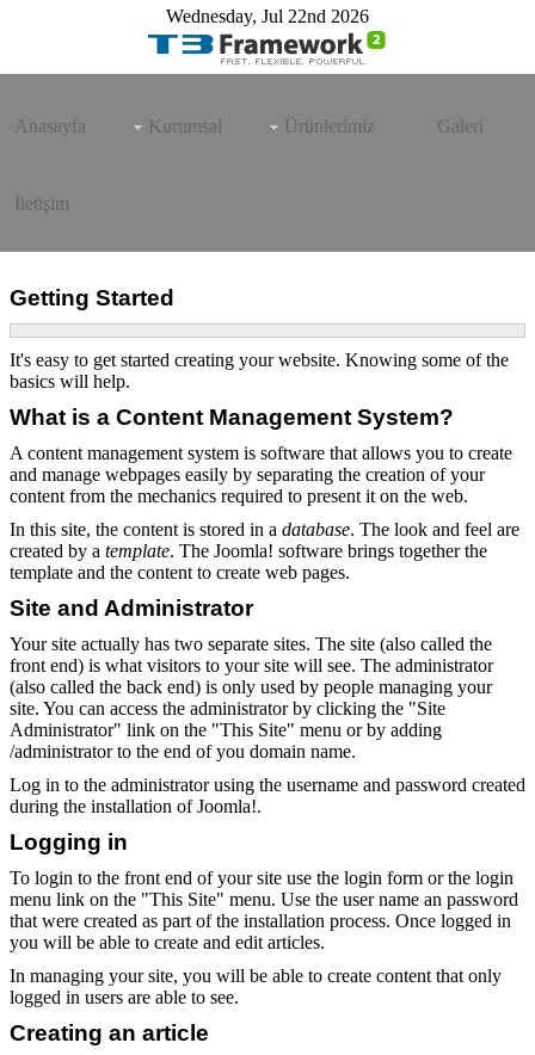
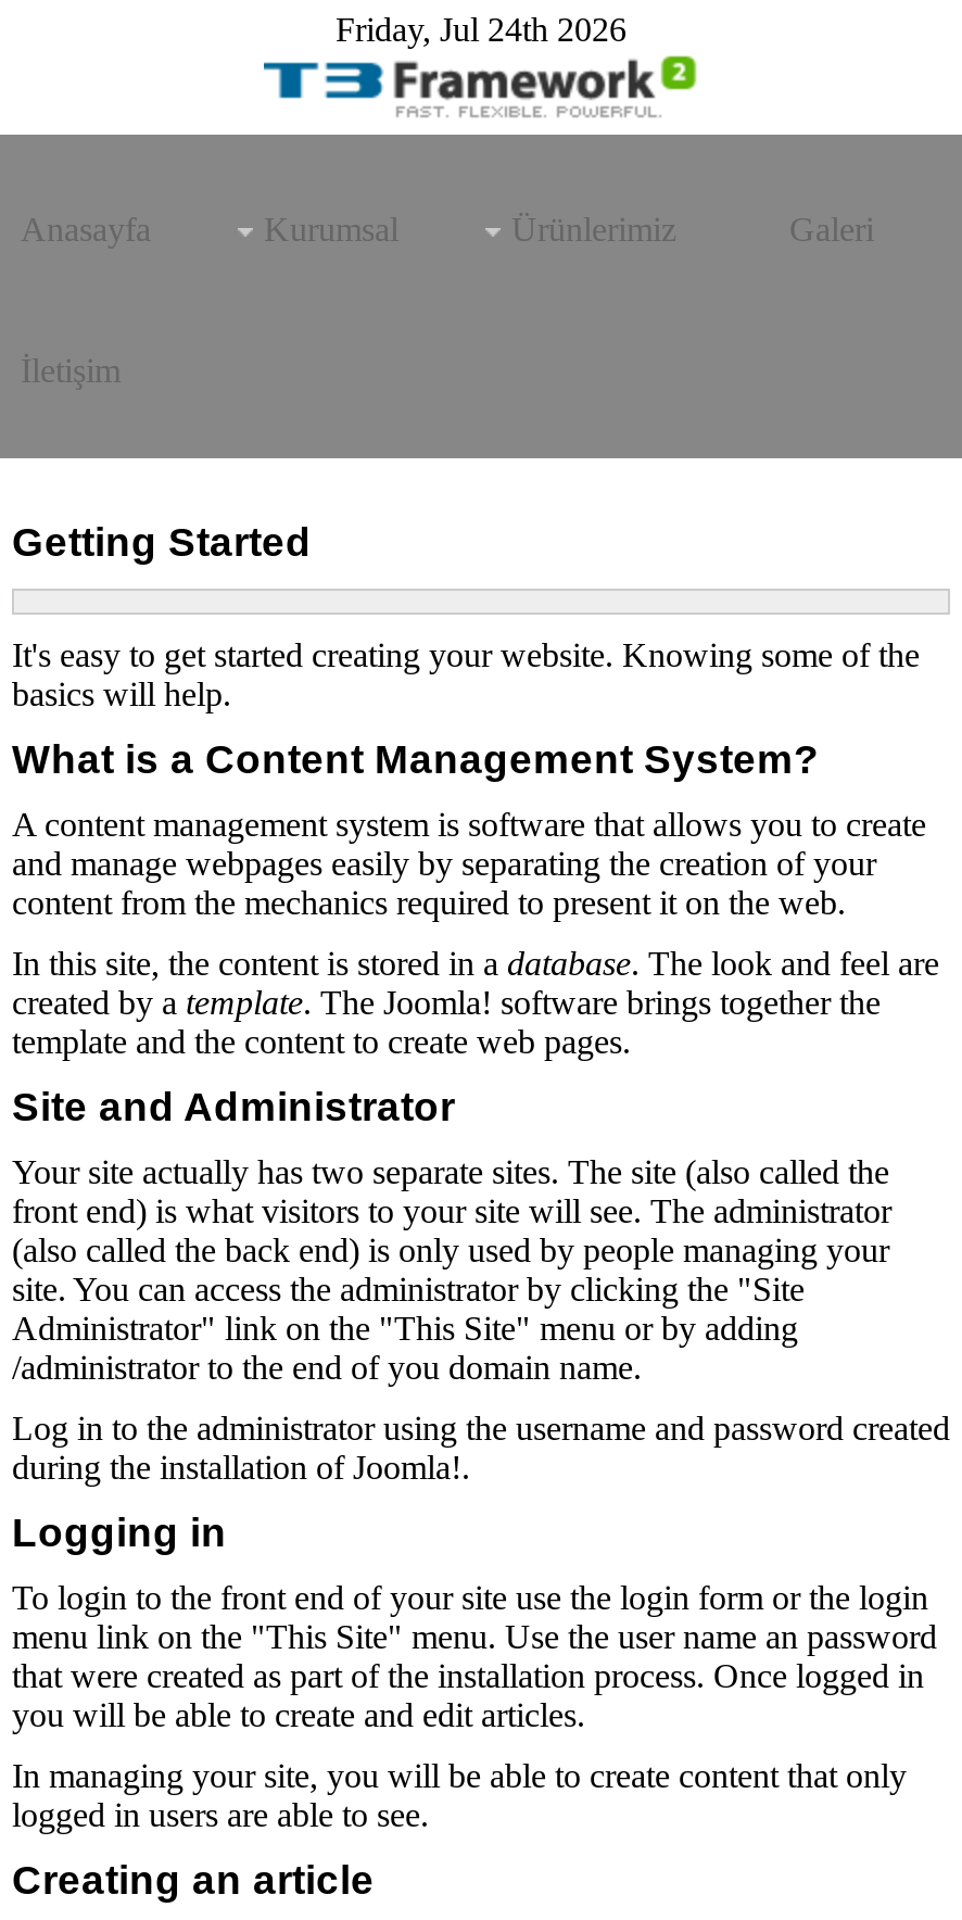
- Wednesday, Jul 22nd 2026
+ Friday, Jul 24th 2026
